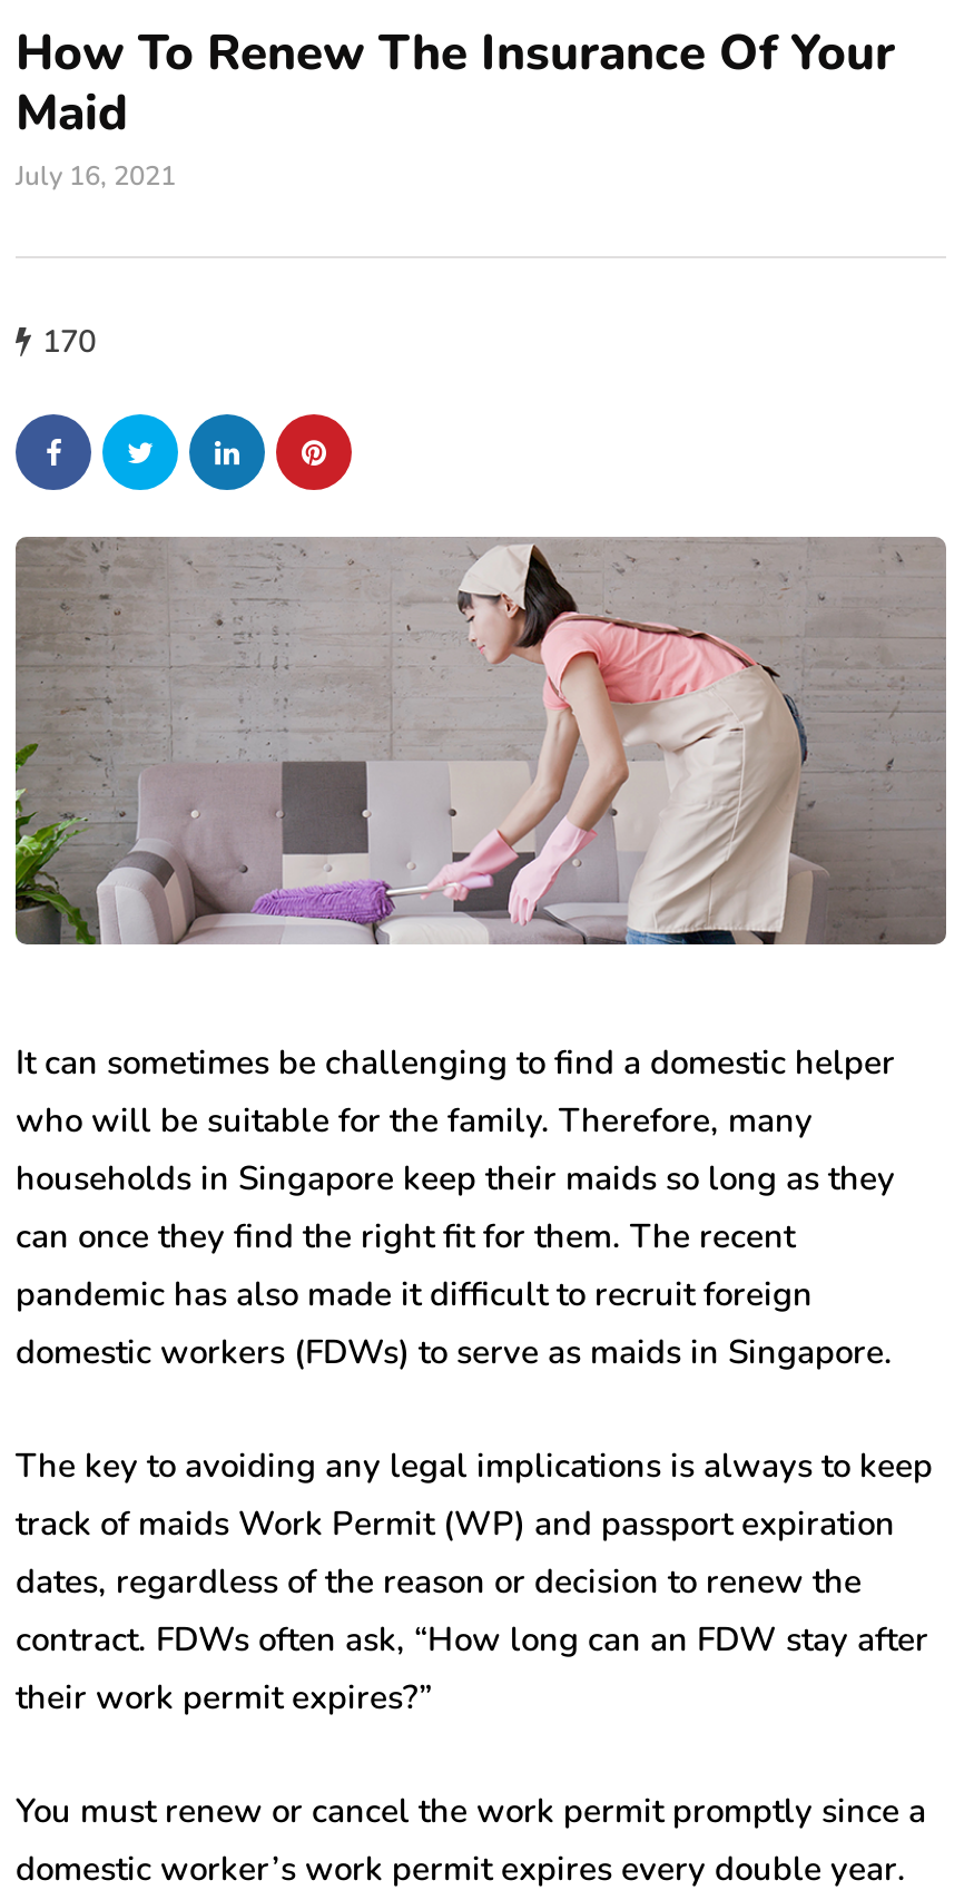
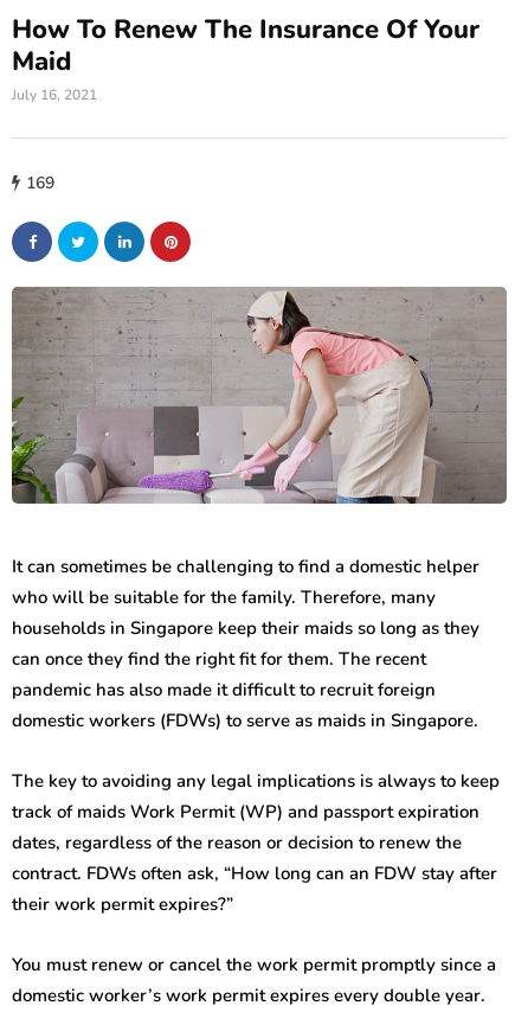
- 170
+ 169
